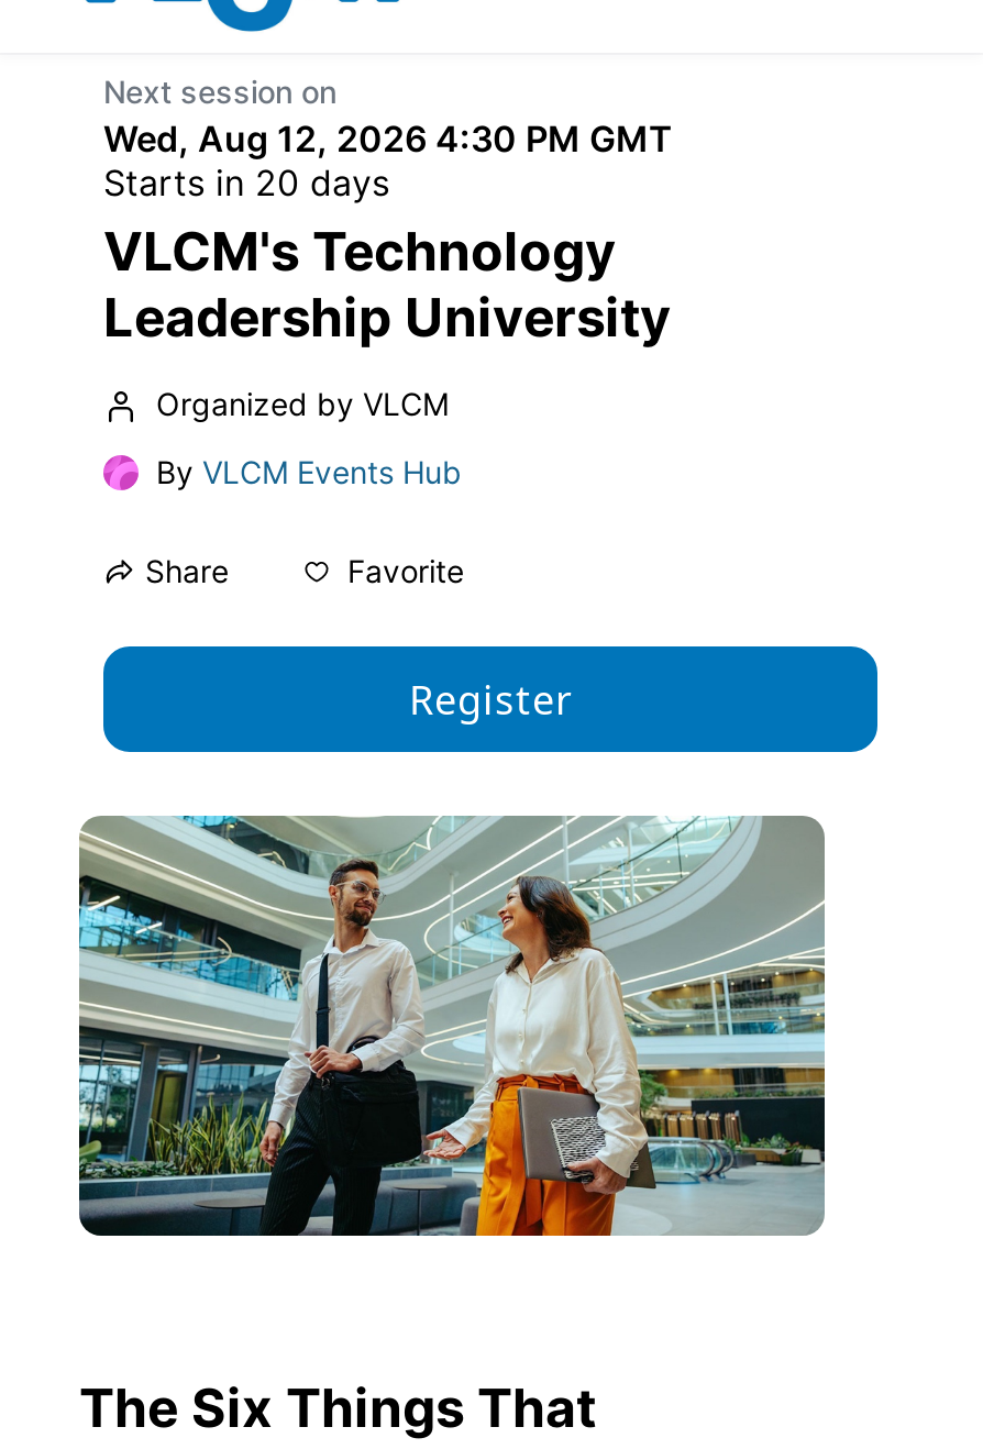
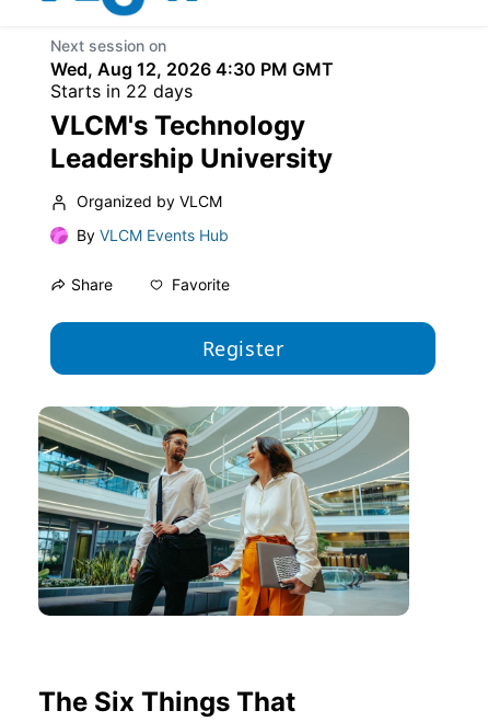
- Starts in 20 days
+ Starts in 22 days
